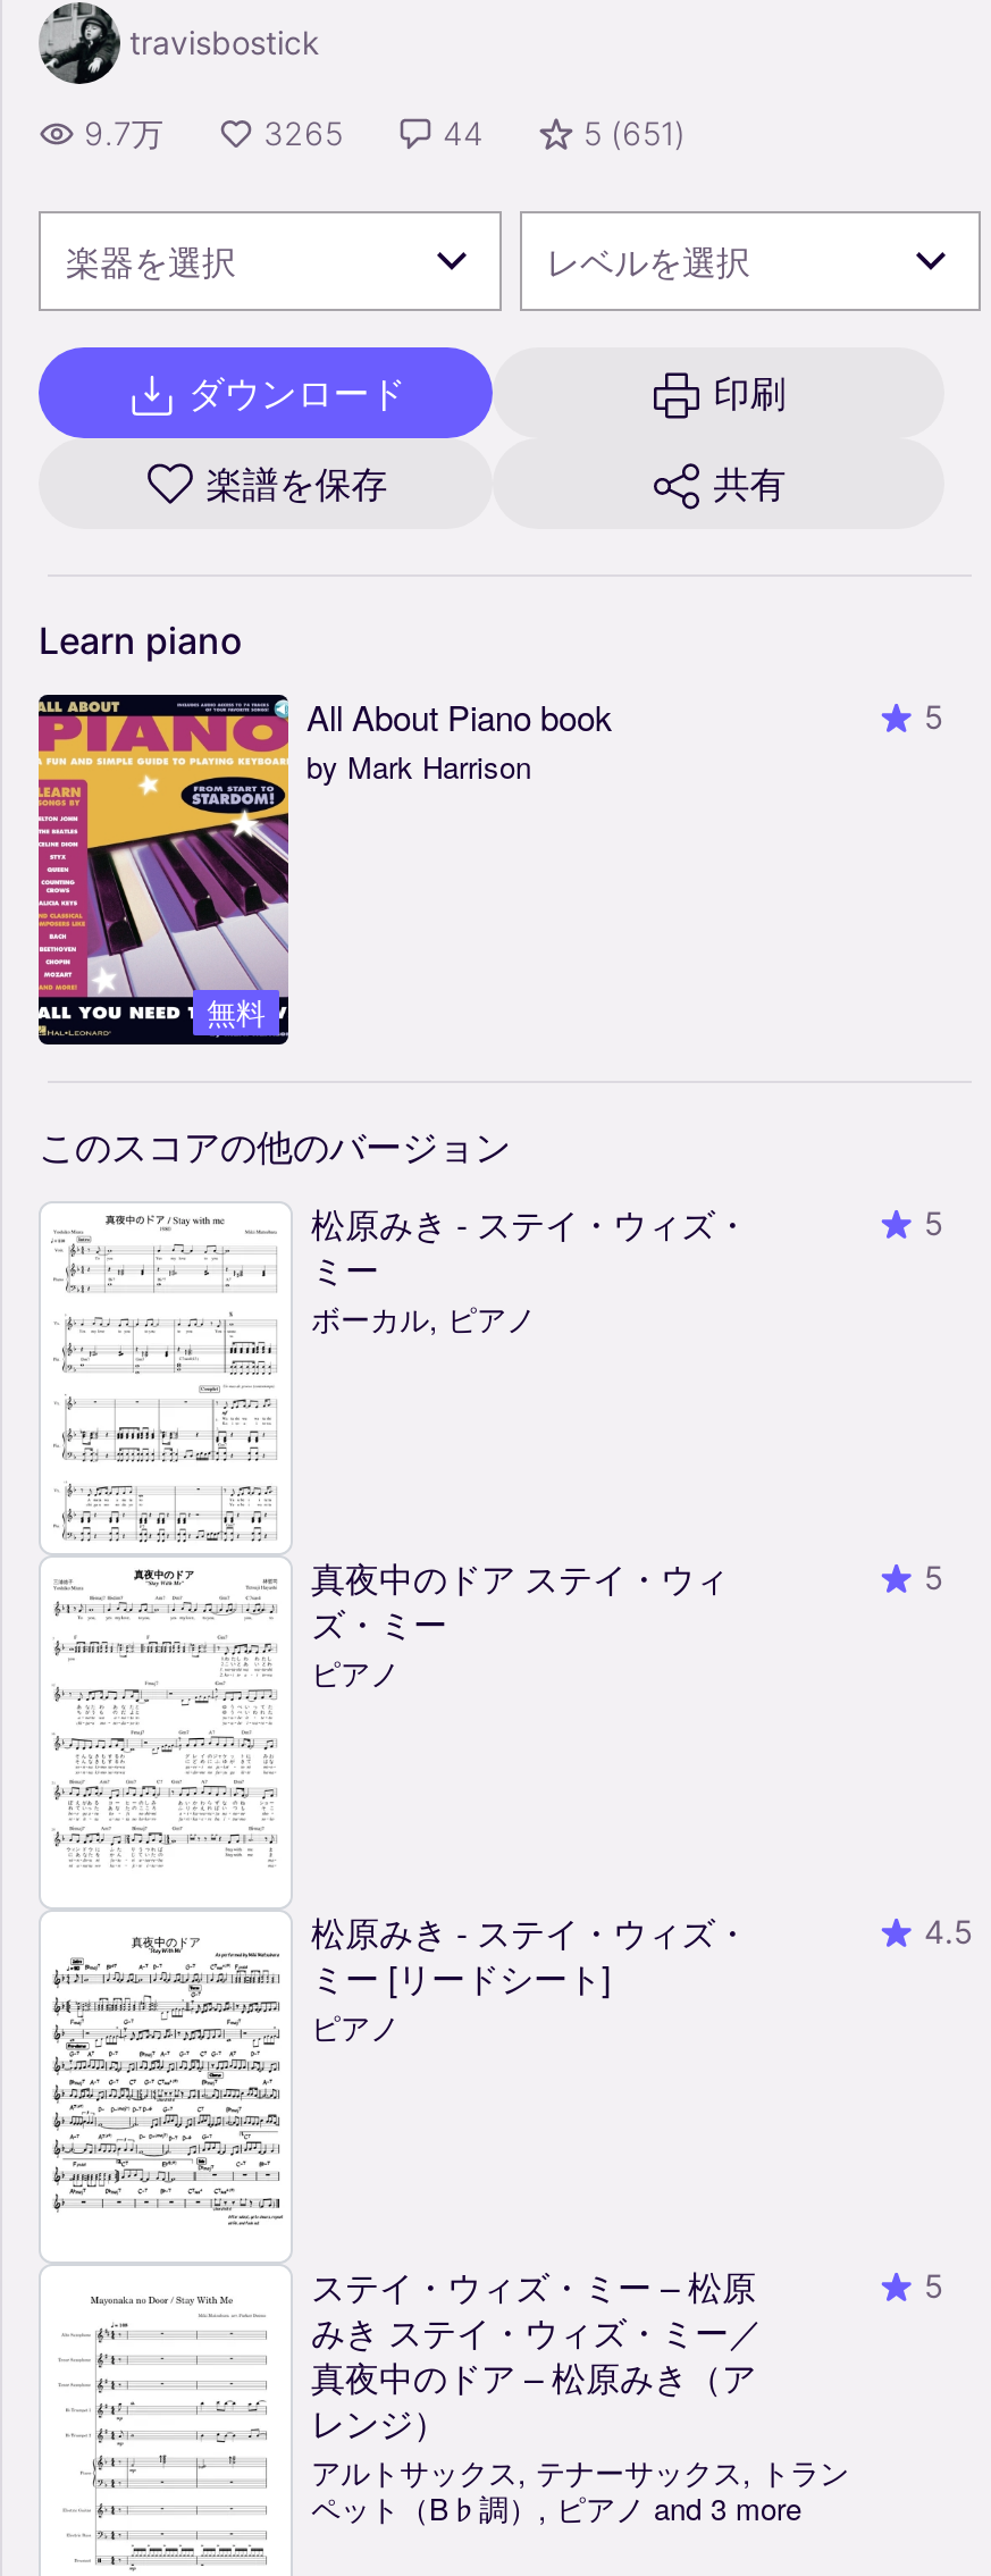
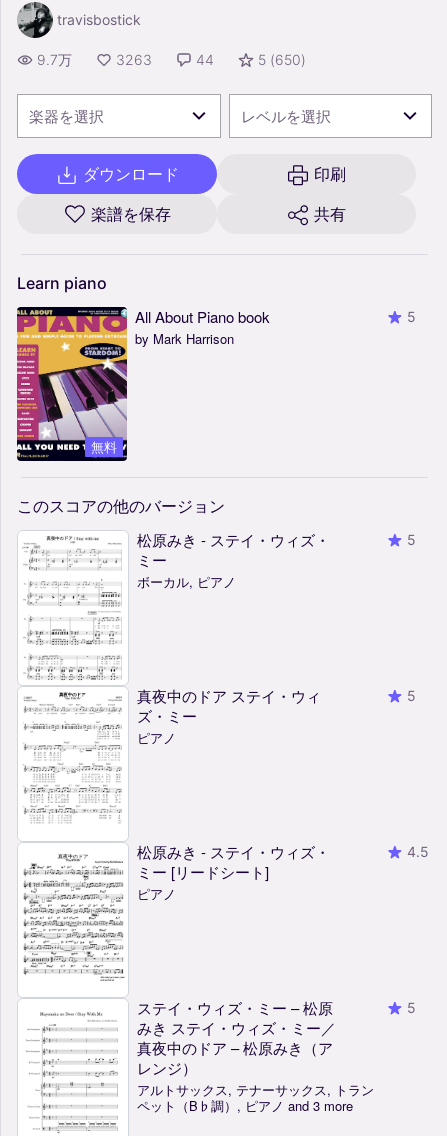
- 3265
+ 3263

- 5 (651)
+ 5 (650)
